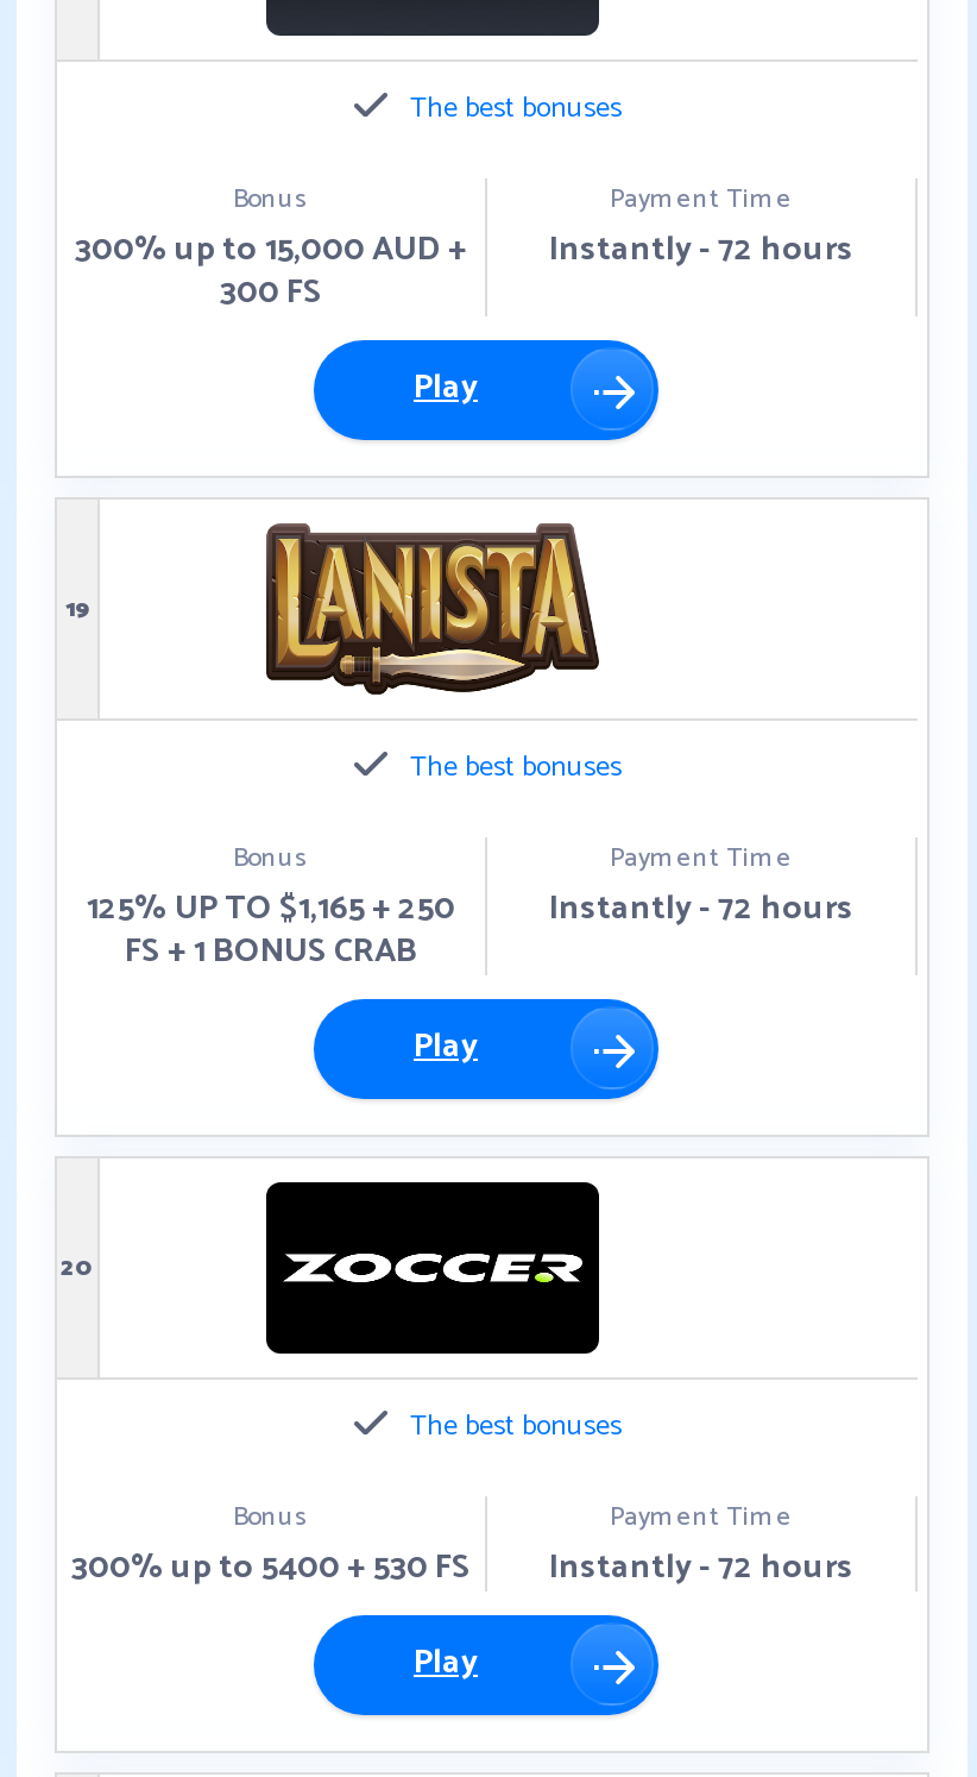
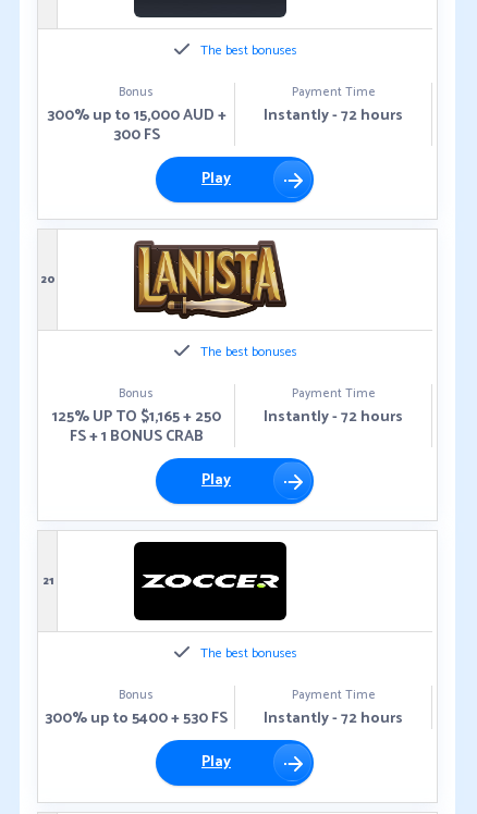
- 19
+ 20

- 20
+ 21
